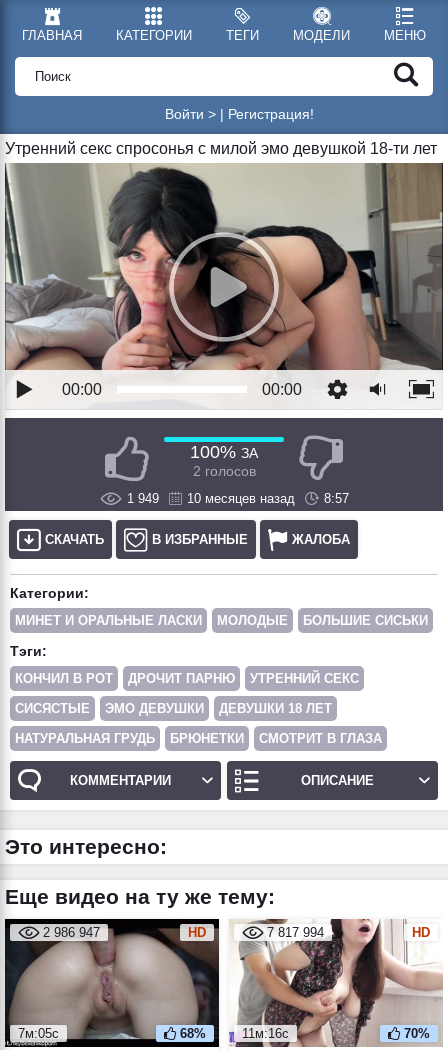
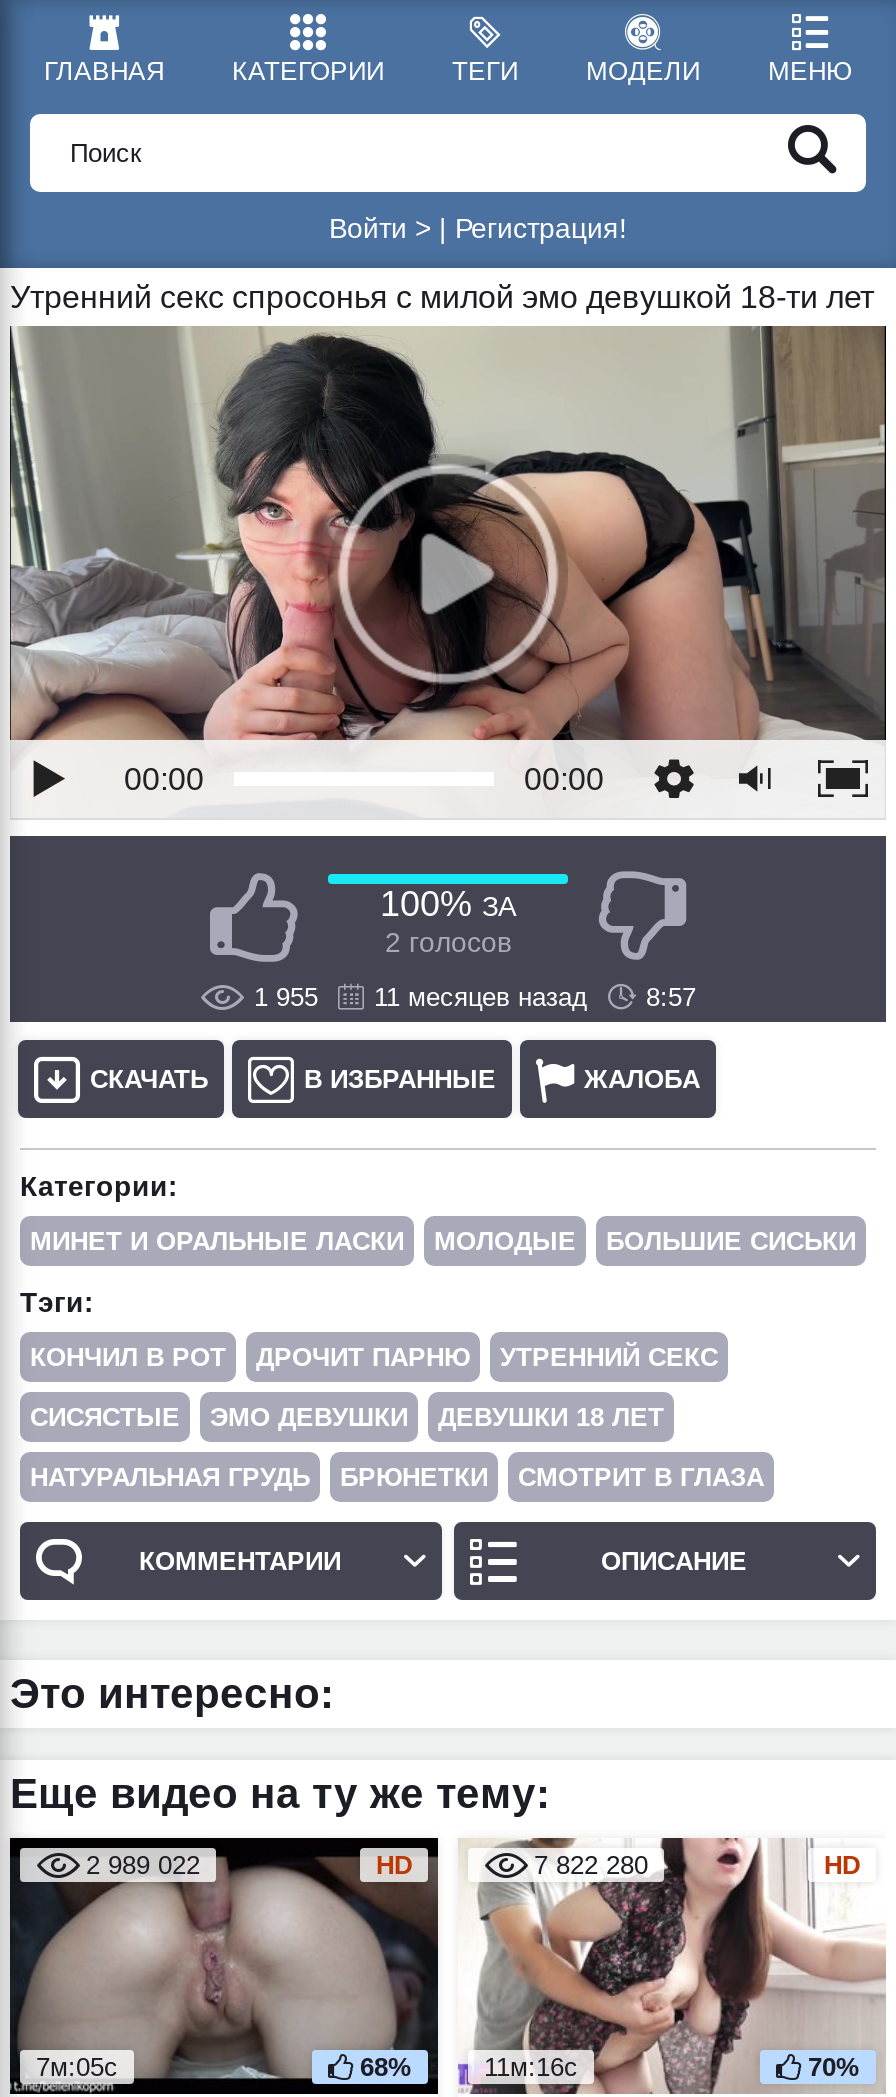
- 1 949
+ 1 955

- 10 месяцев назад
+ 11 месяцев назад

- 2 986 947
+ 2 989 022

- 7 817 994
+ 7 822 280
